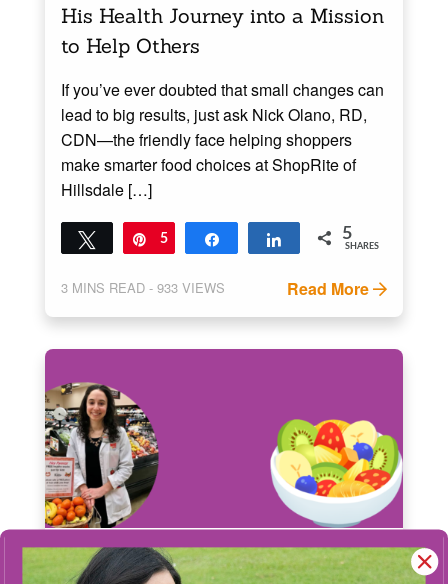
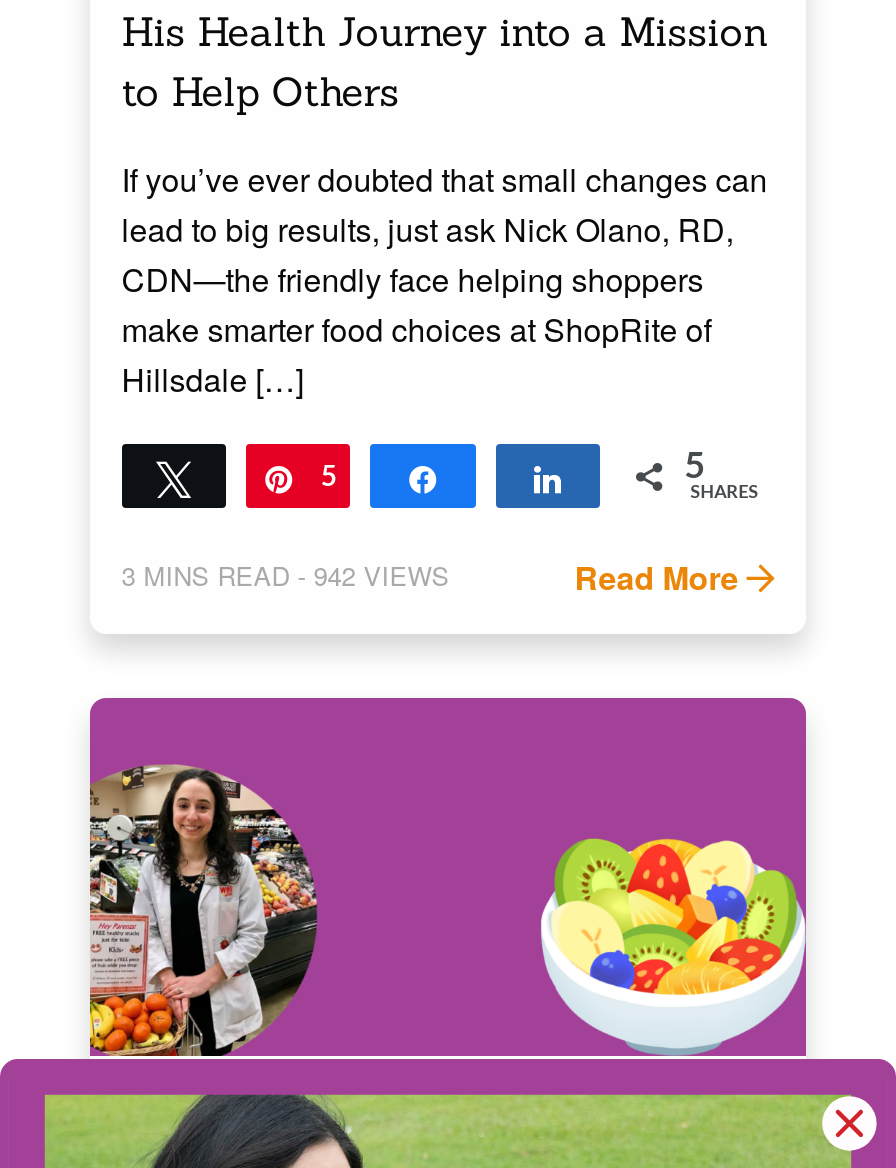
- 3 MINS READ - 933 VIEWS
+ 3 MINS READ - 942 VIEWS
